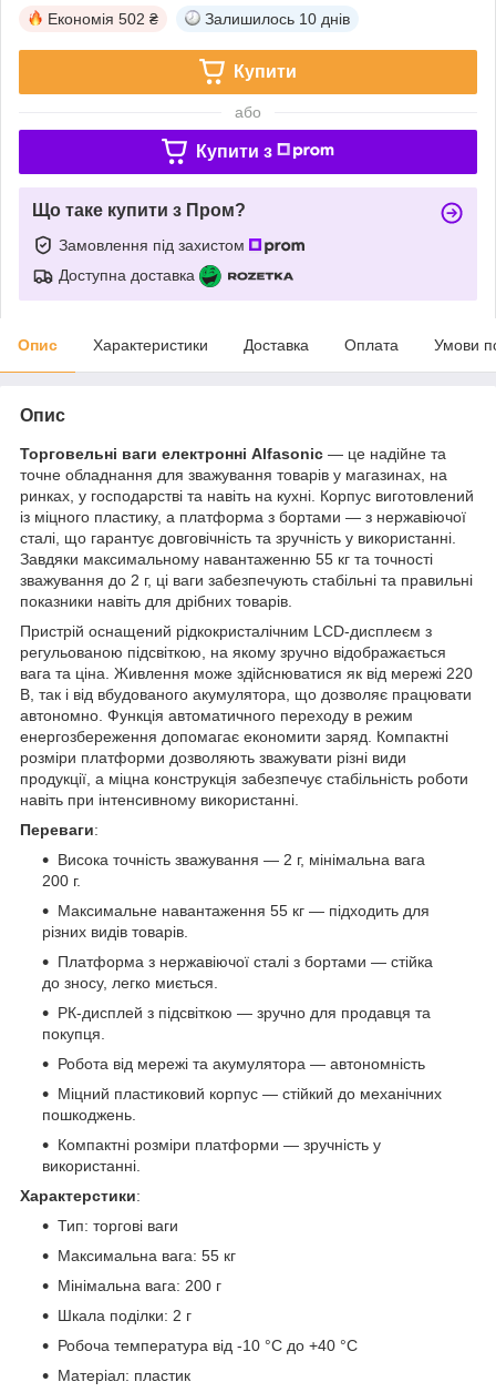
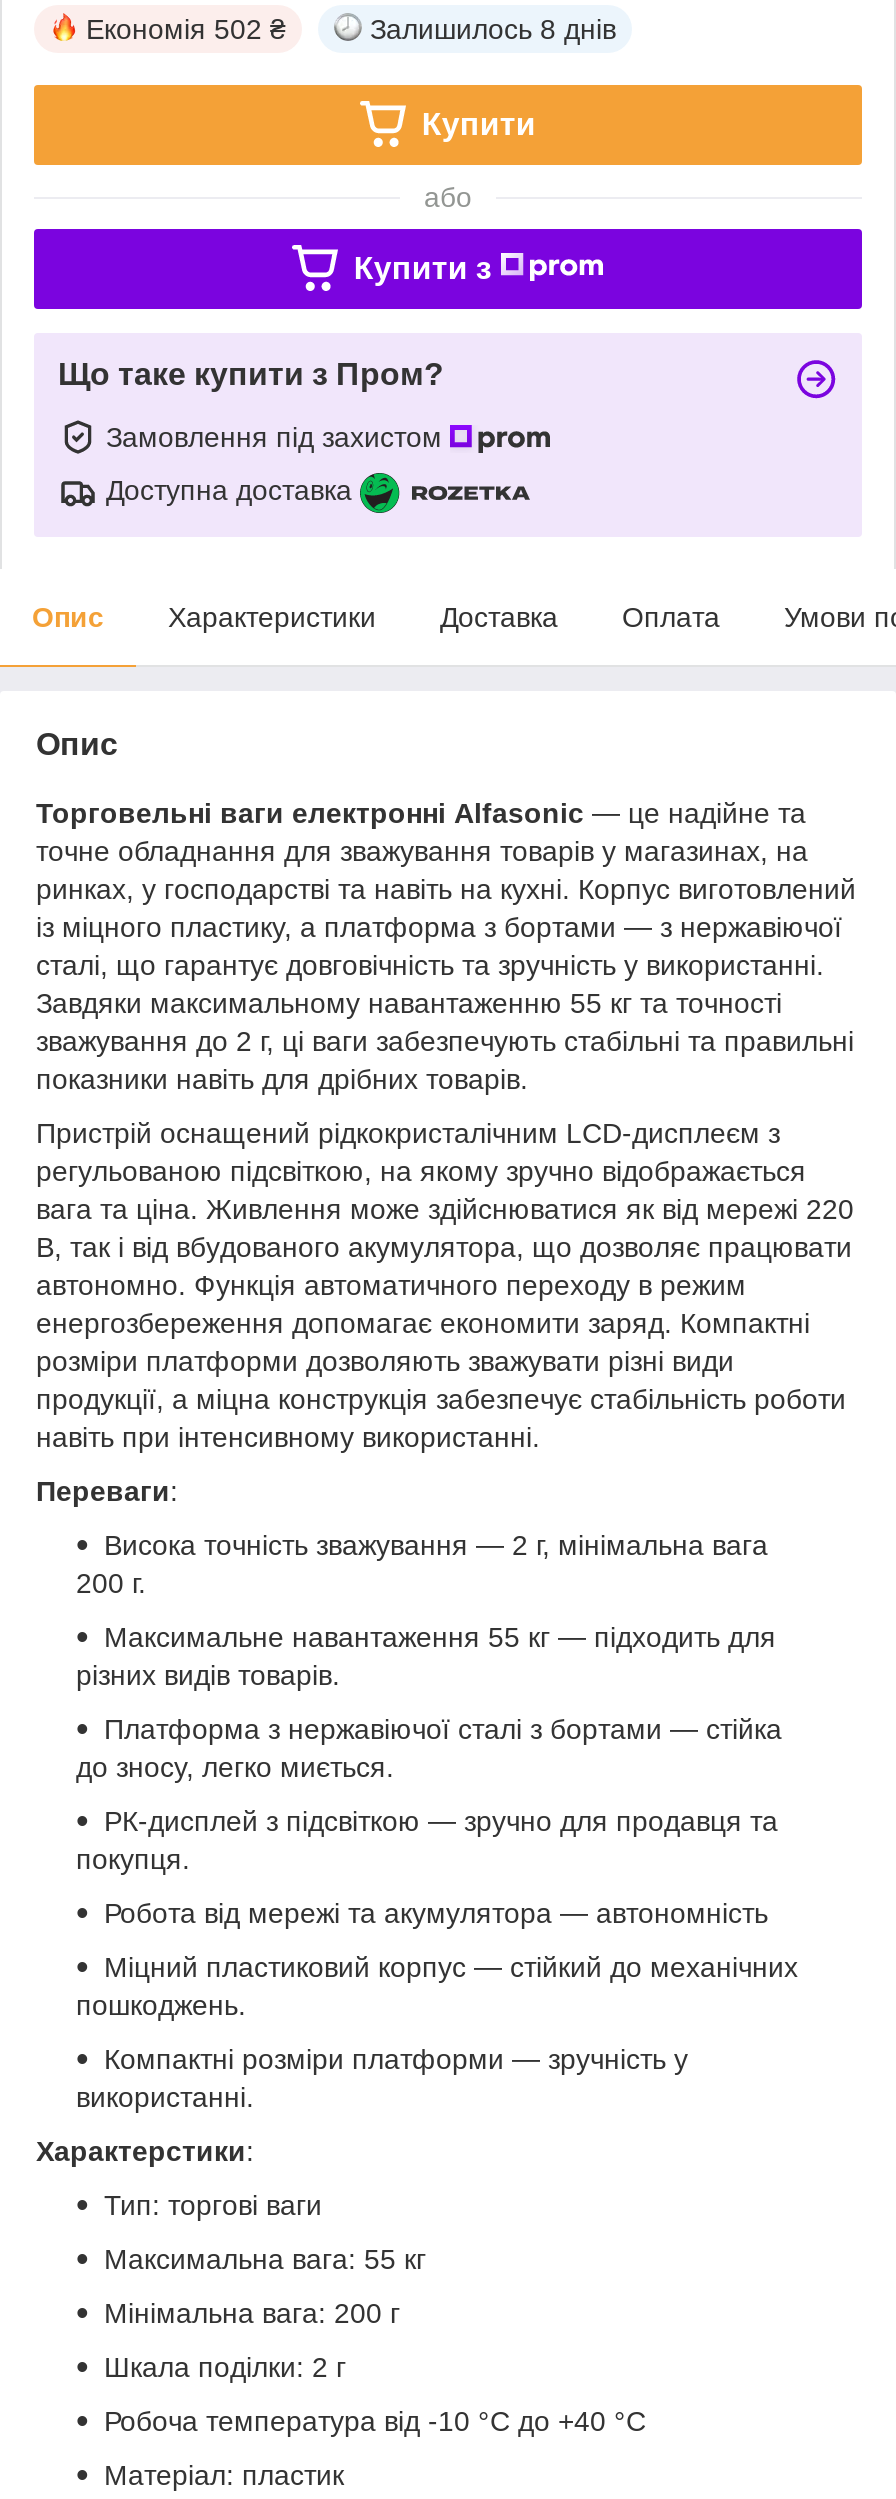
- Залишилось 10 днів
+ Залишилось 8 днів
